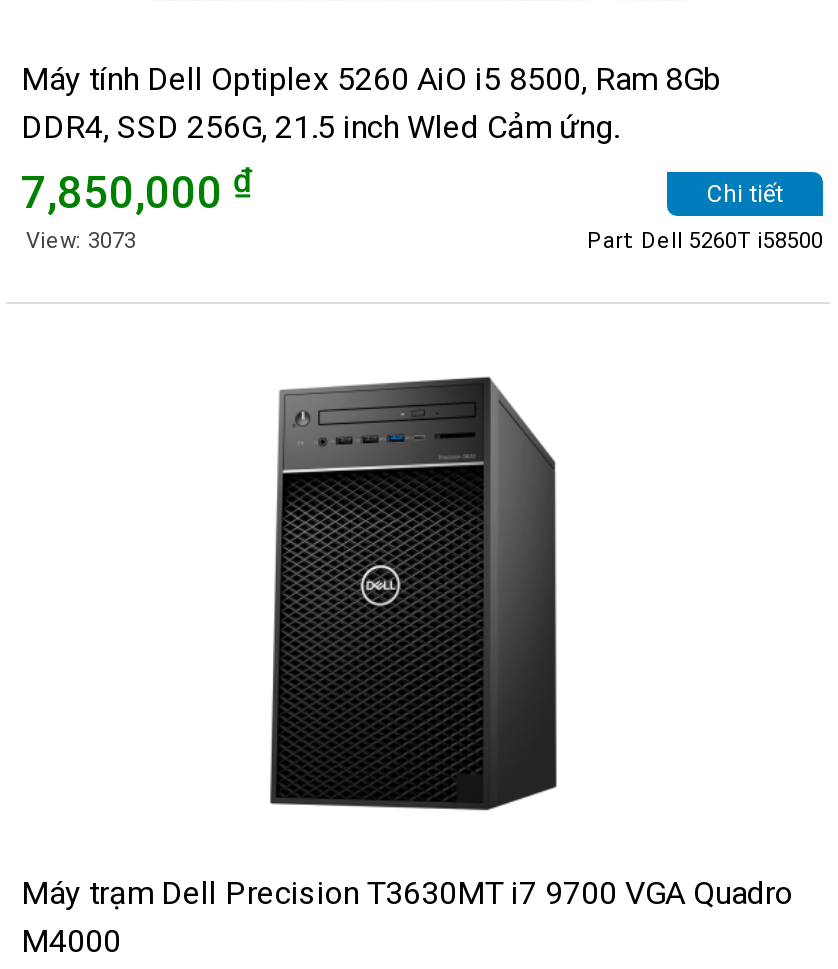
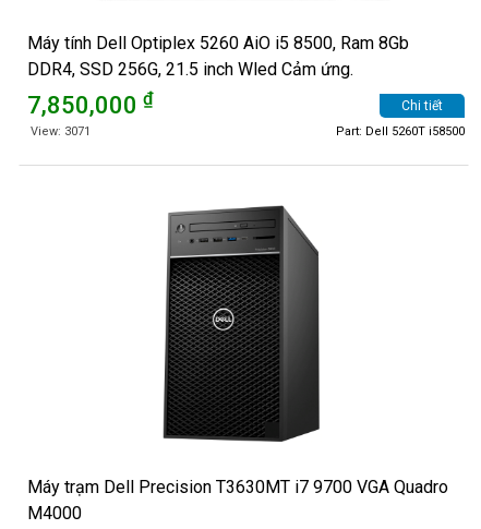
- View: 3073
+ View: 3071
